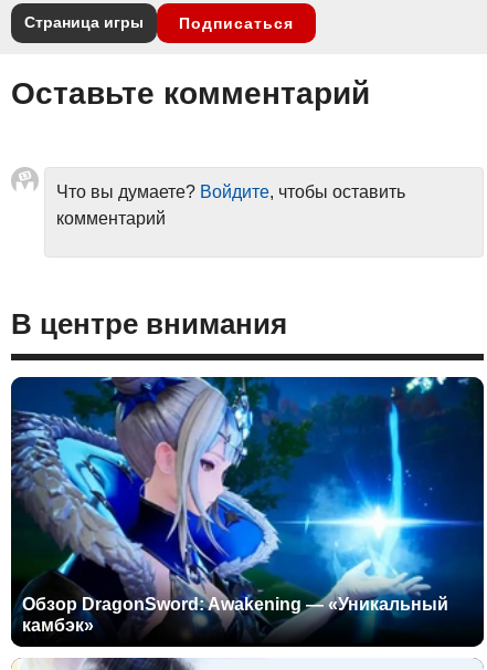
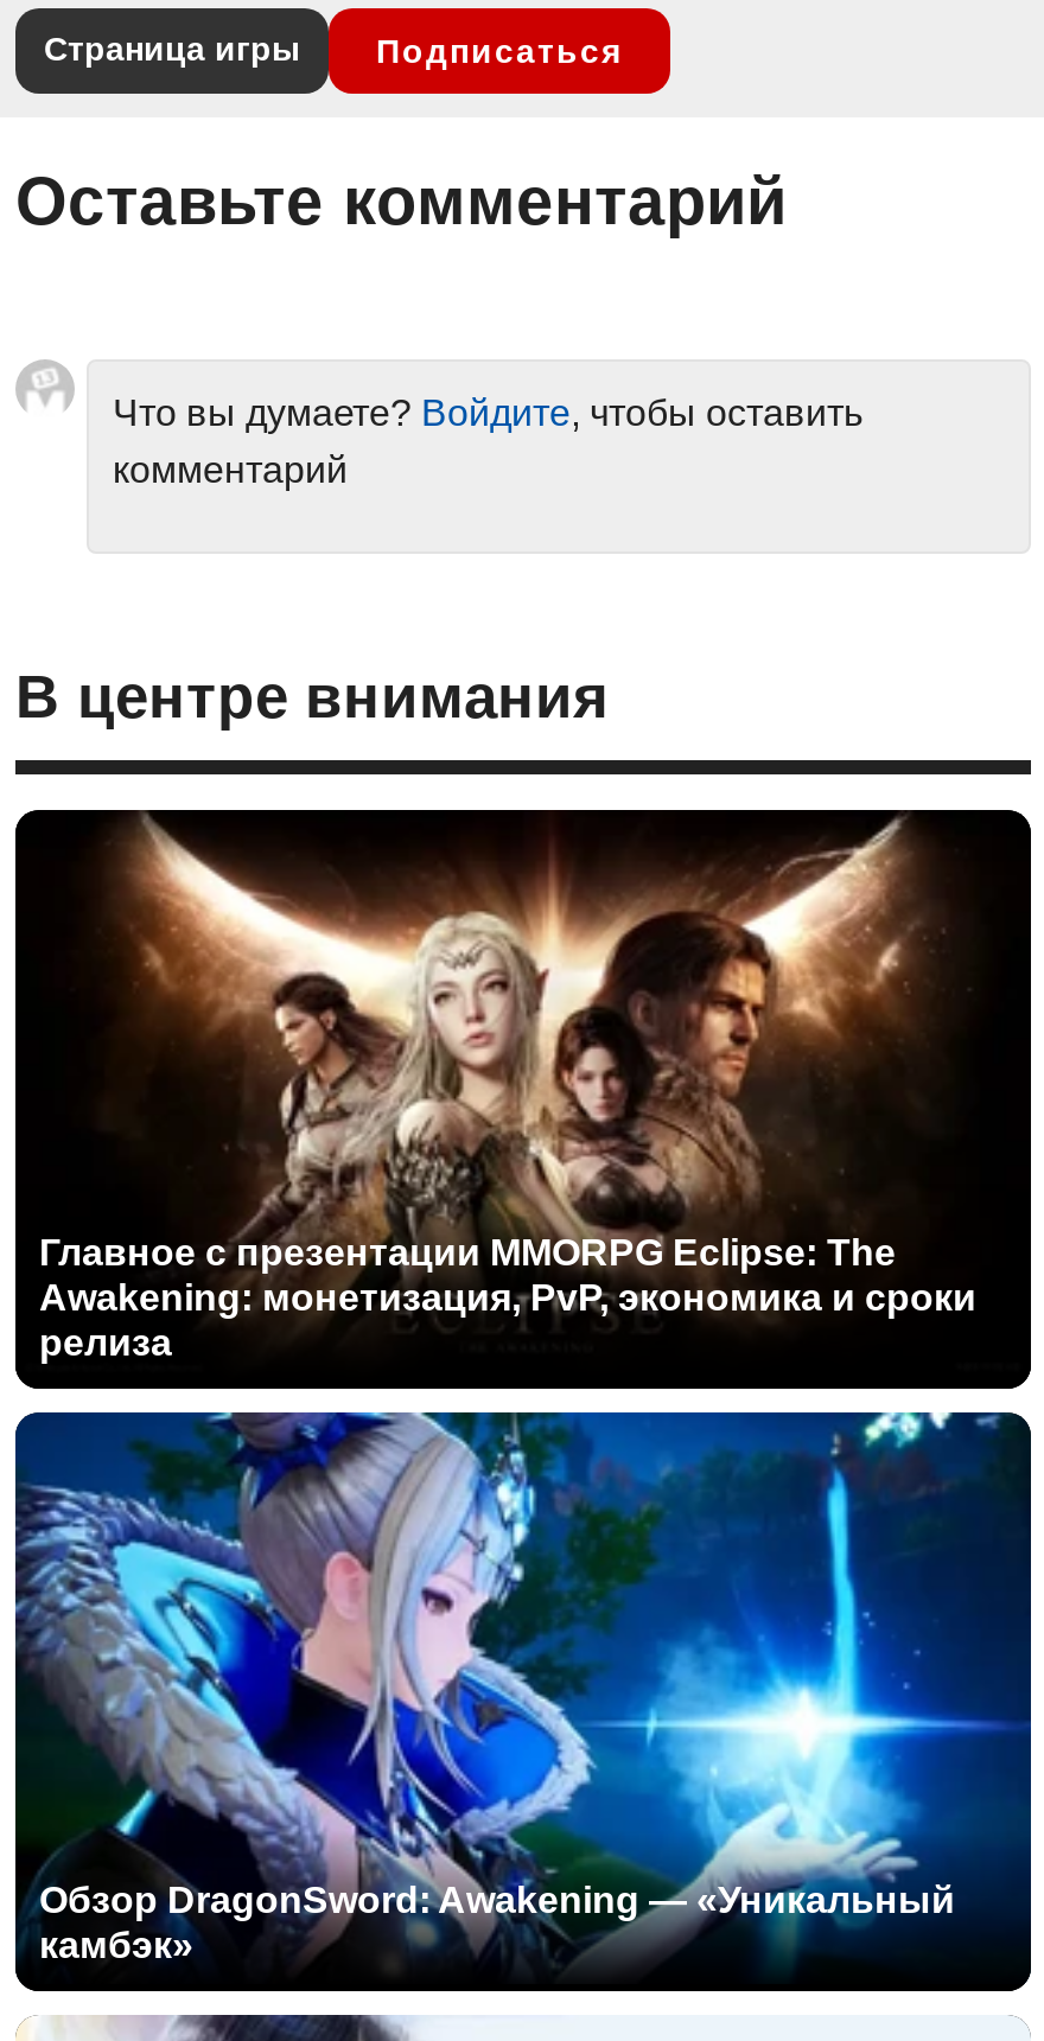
+ [image]
+ Главное с презентации MMORPG Eclipse: The
+ Awakening: монетизация, PvP, экономика и сроки
+ релиза
